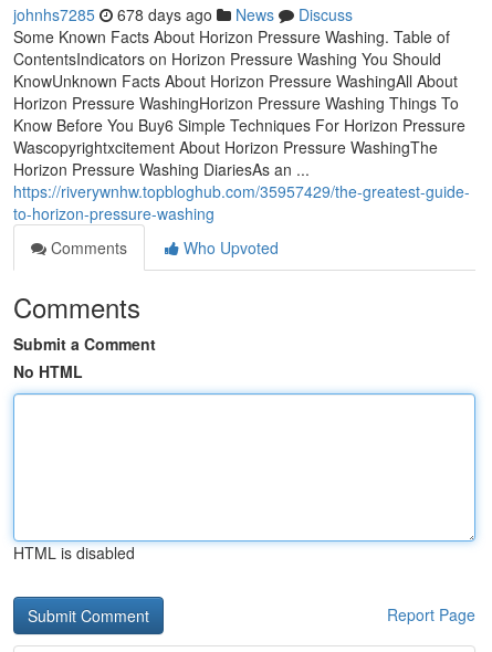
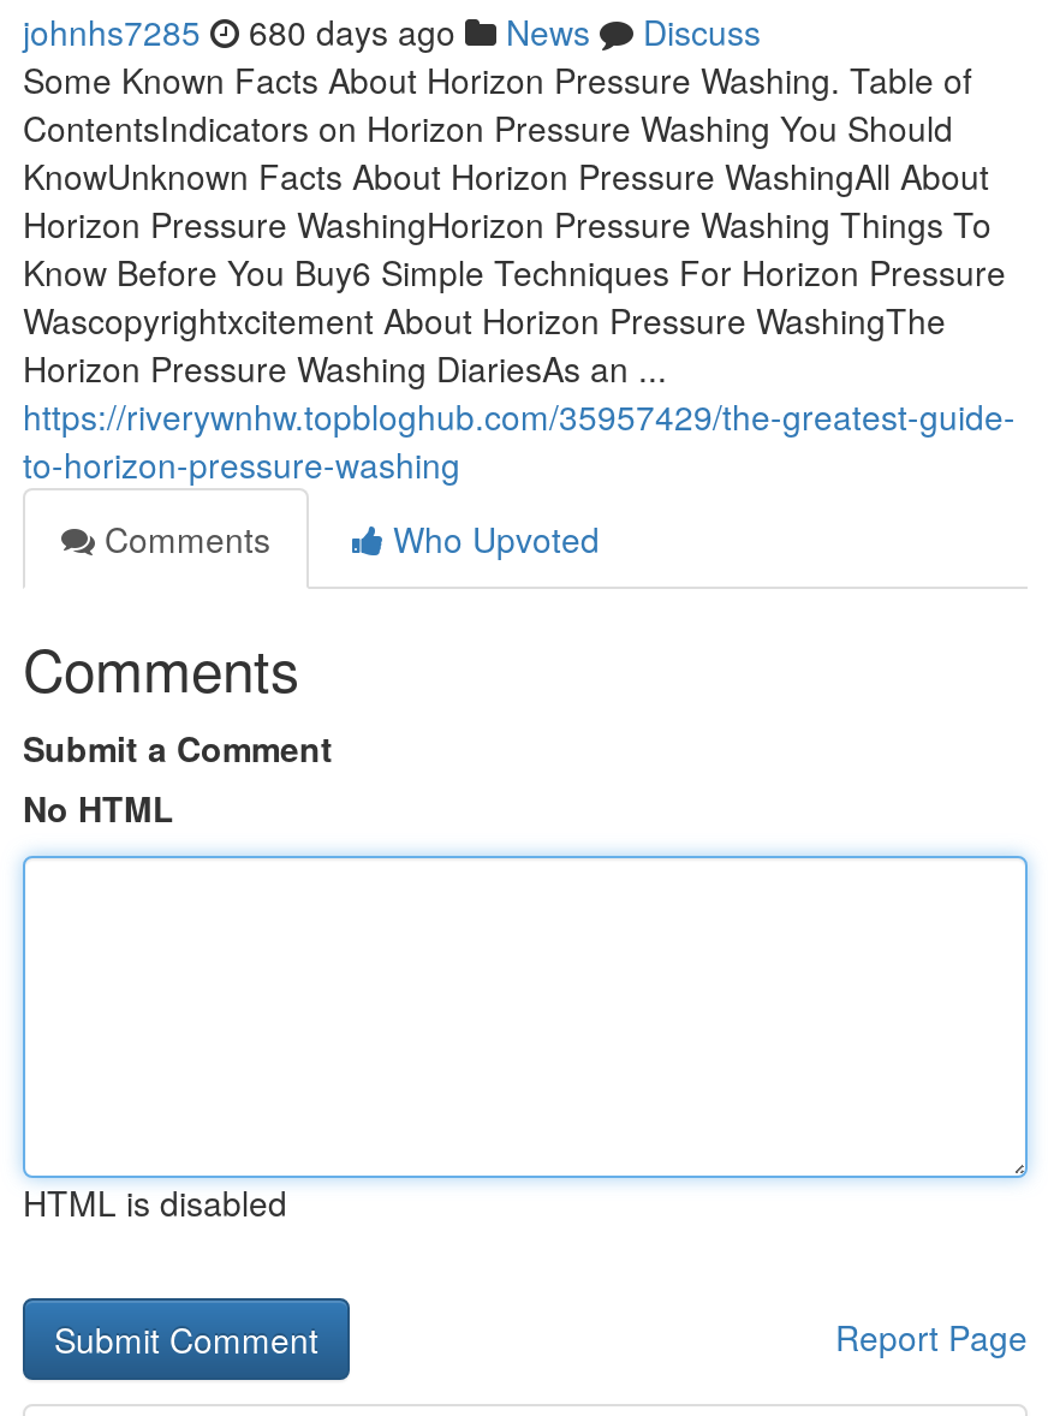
- johnhs7285 678 days ago News Discuss
+ johnhs7285 680 days ago News Discuss
